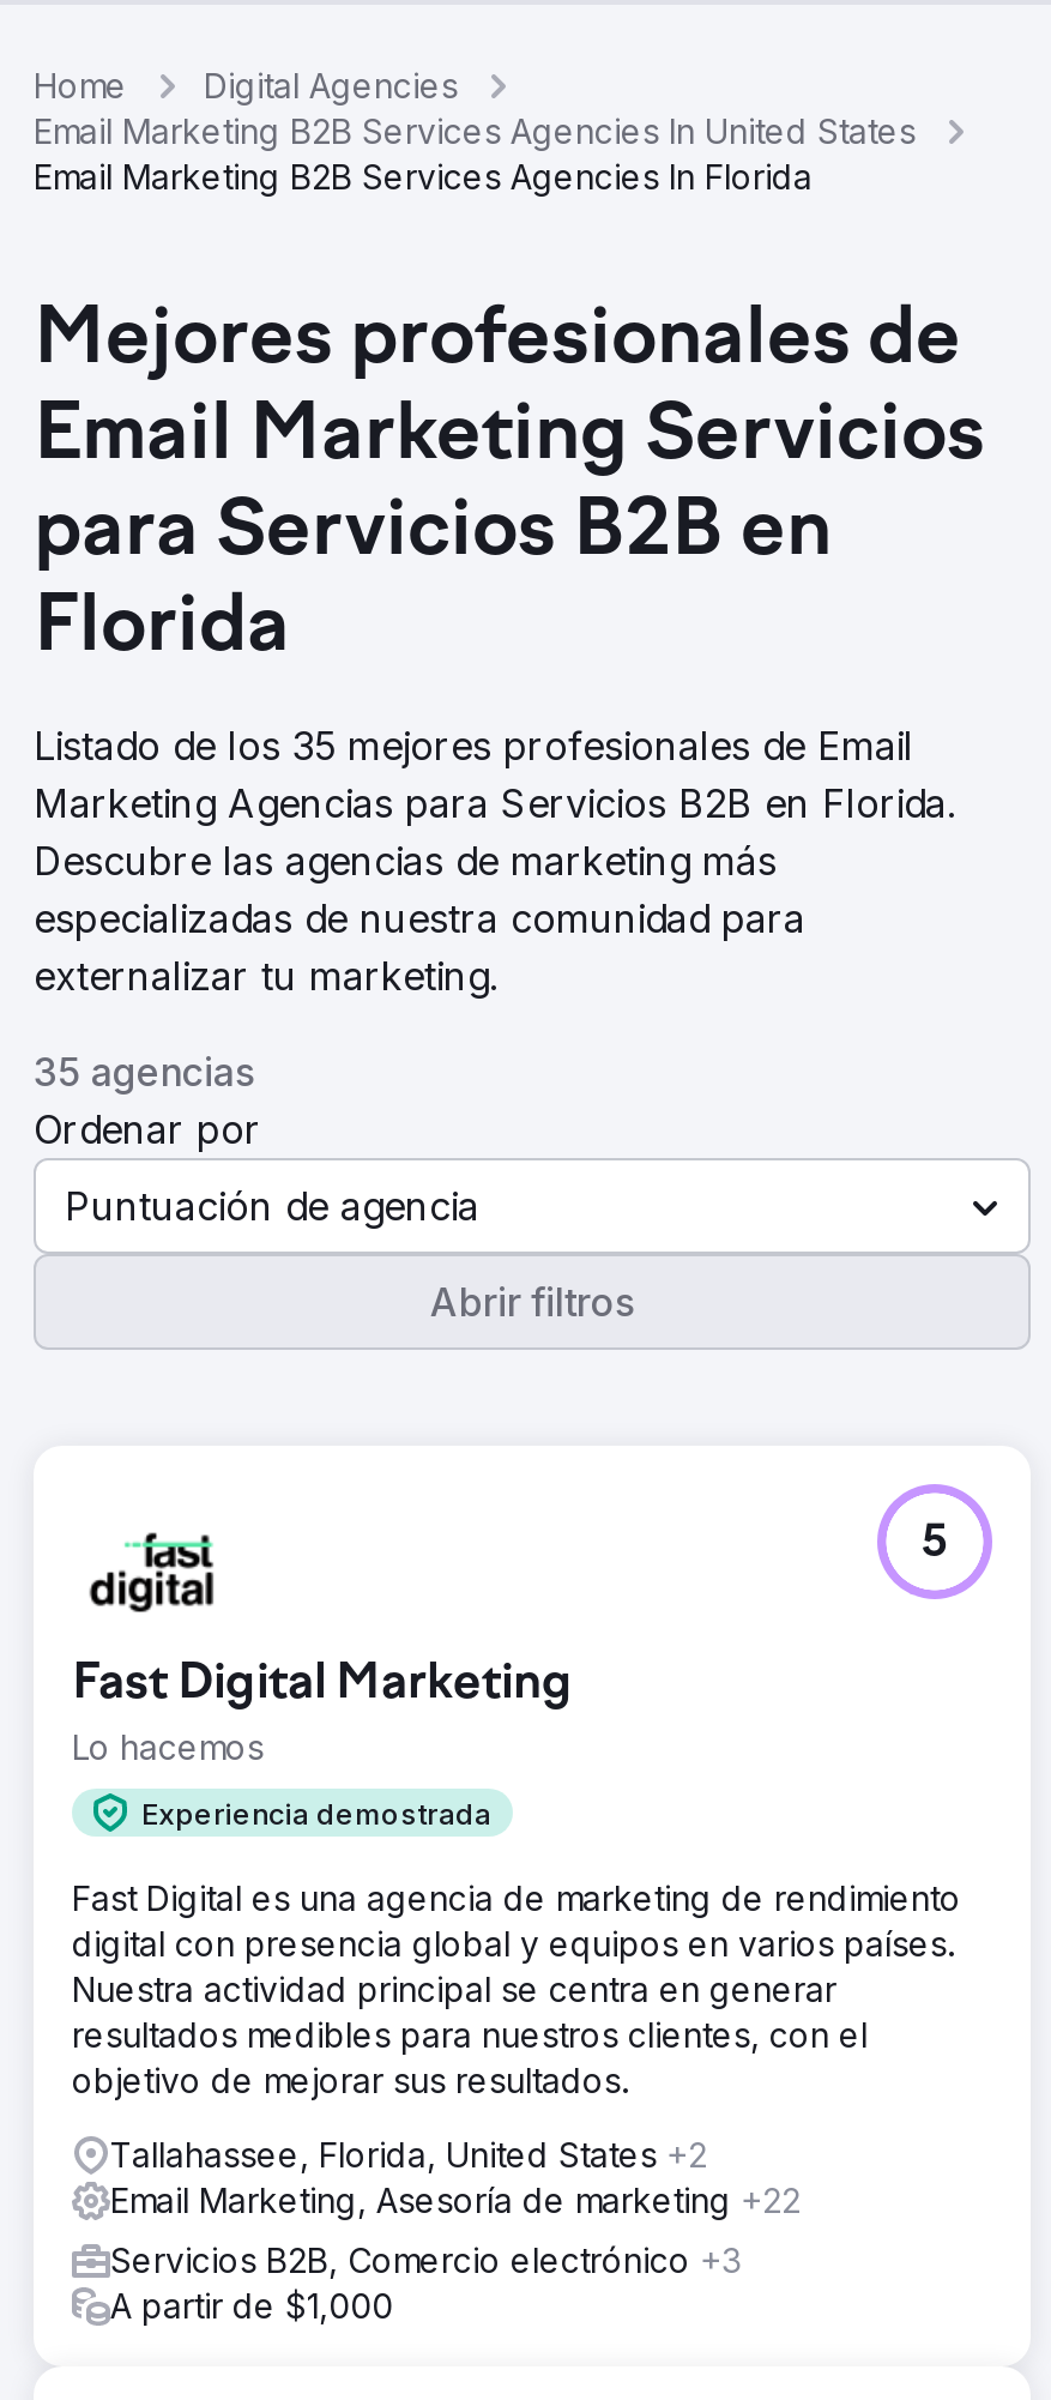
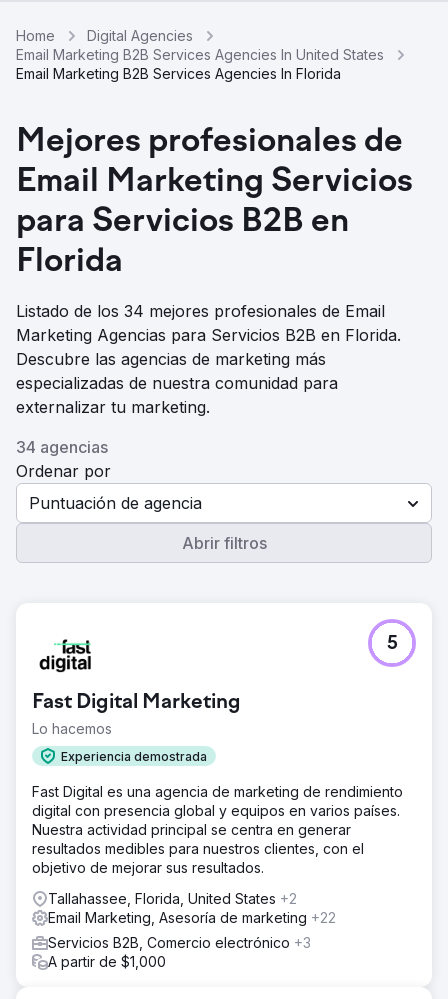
- Listado de los 35 mejores profesionales de Email
+ Listado de los 34 mejores profesionales de Email

- 35 agencias
+ 34 agencias
